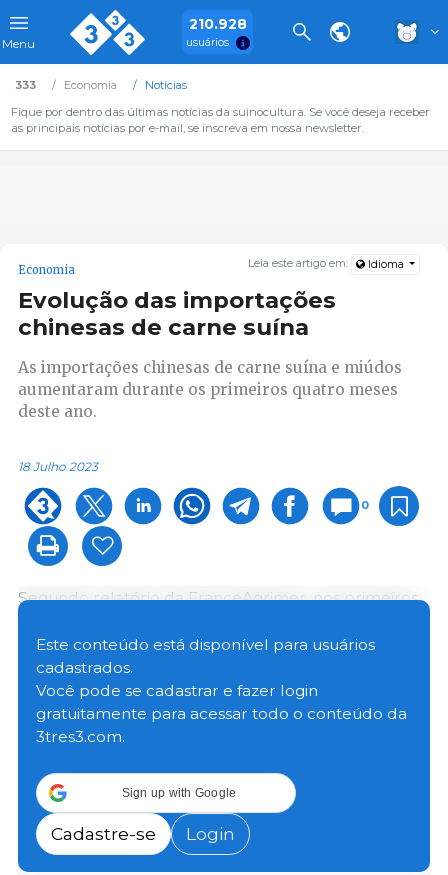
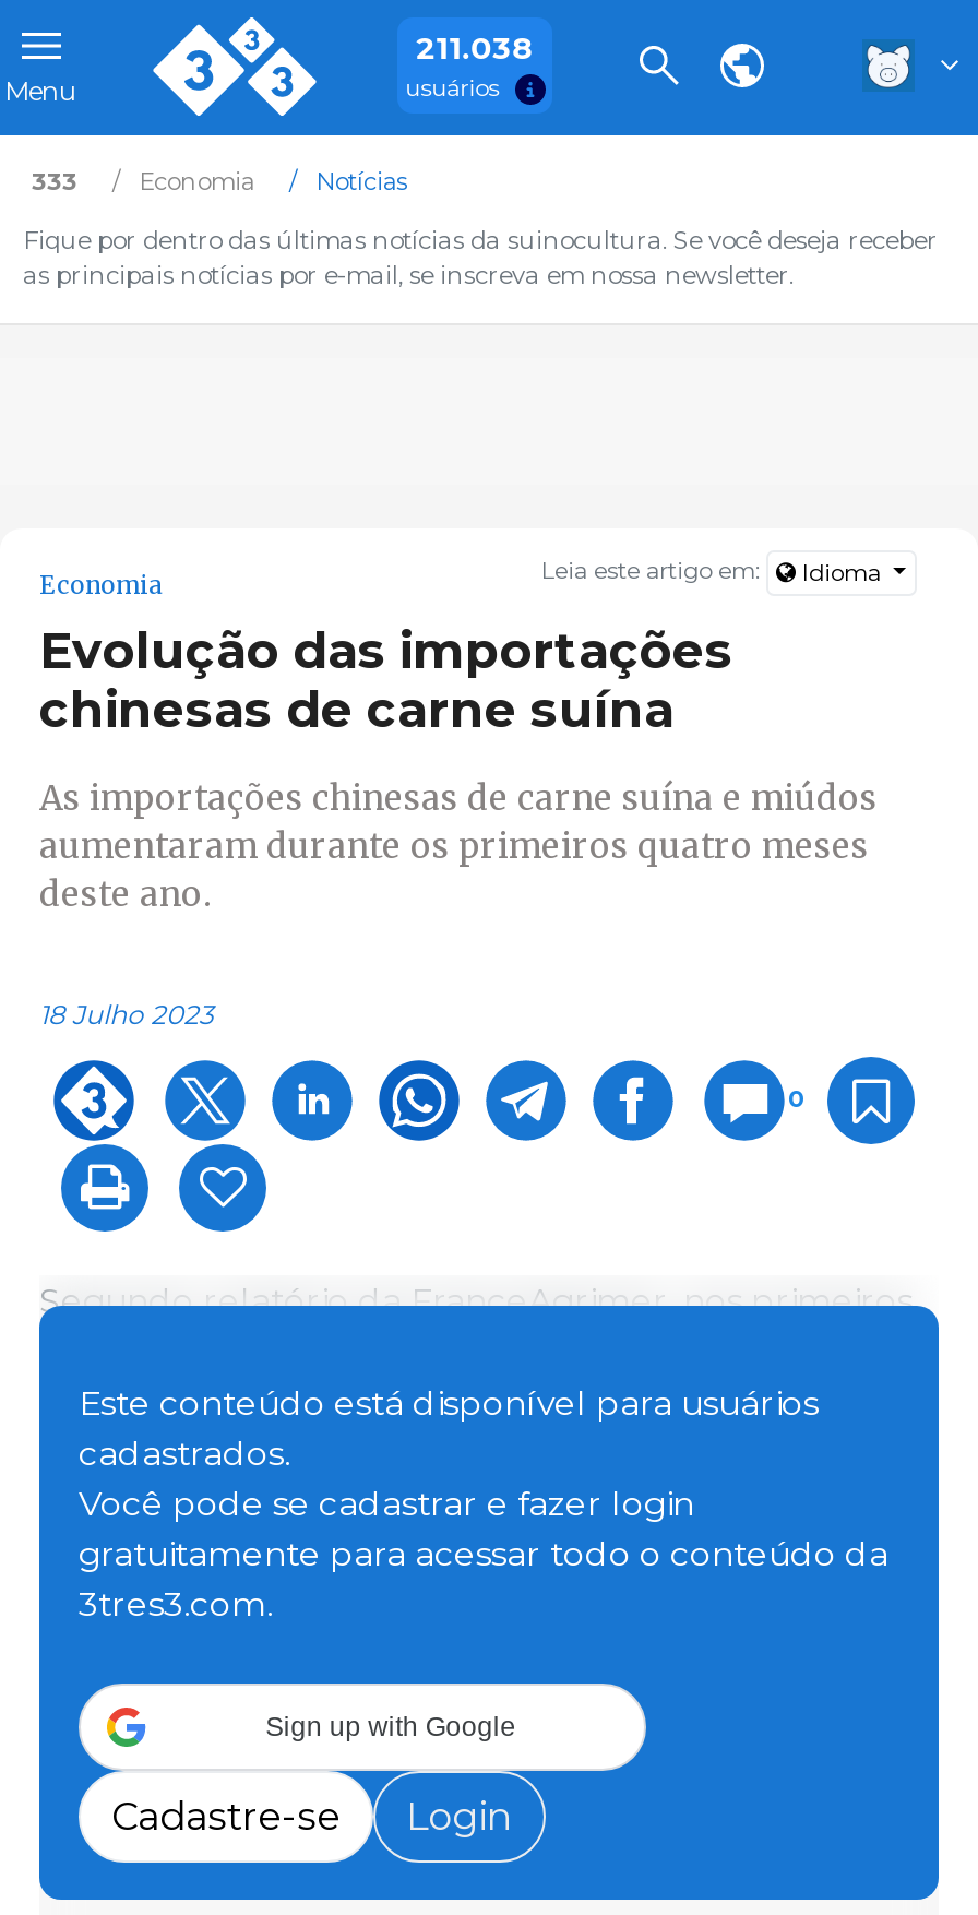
- 210.928
+ 211.038
